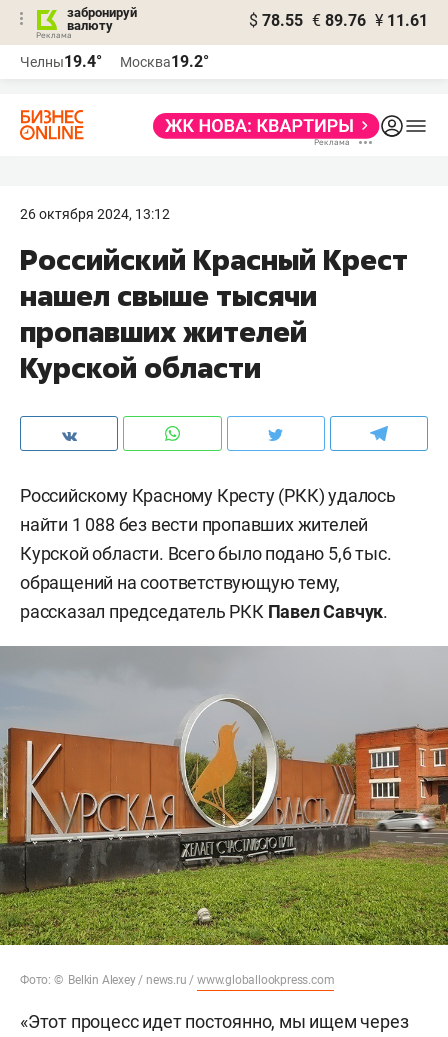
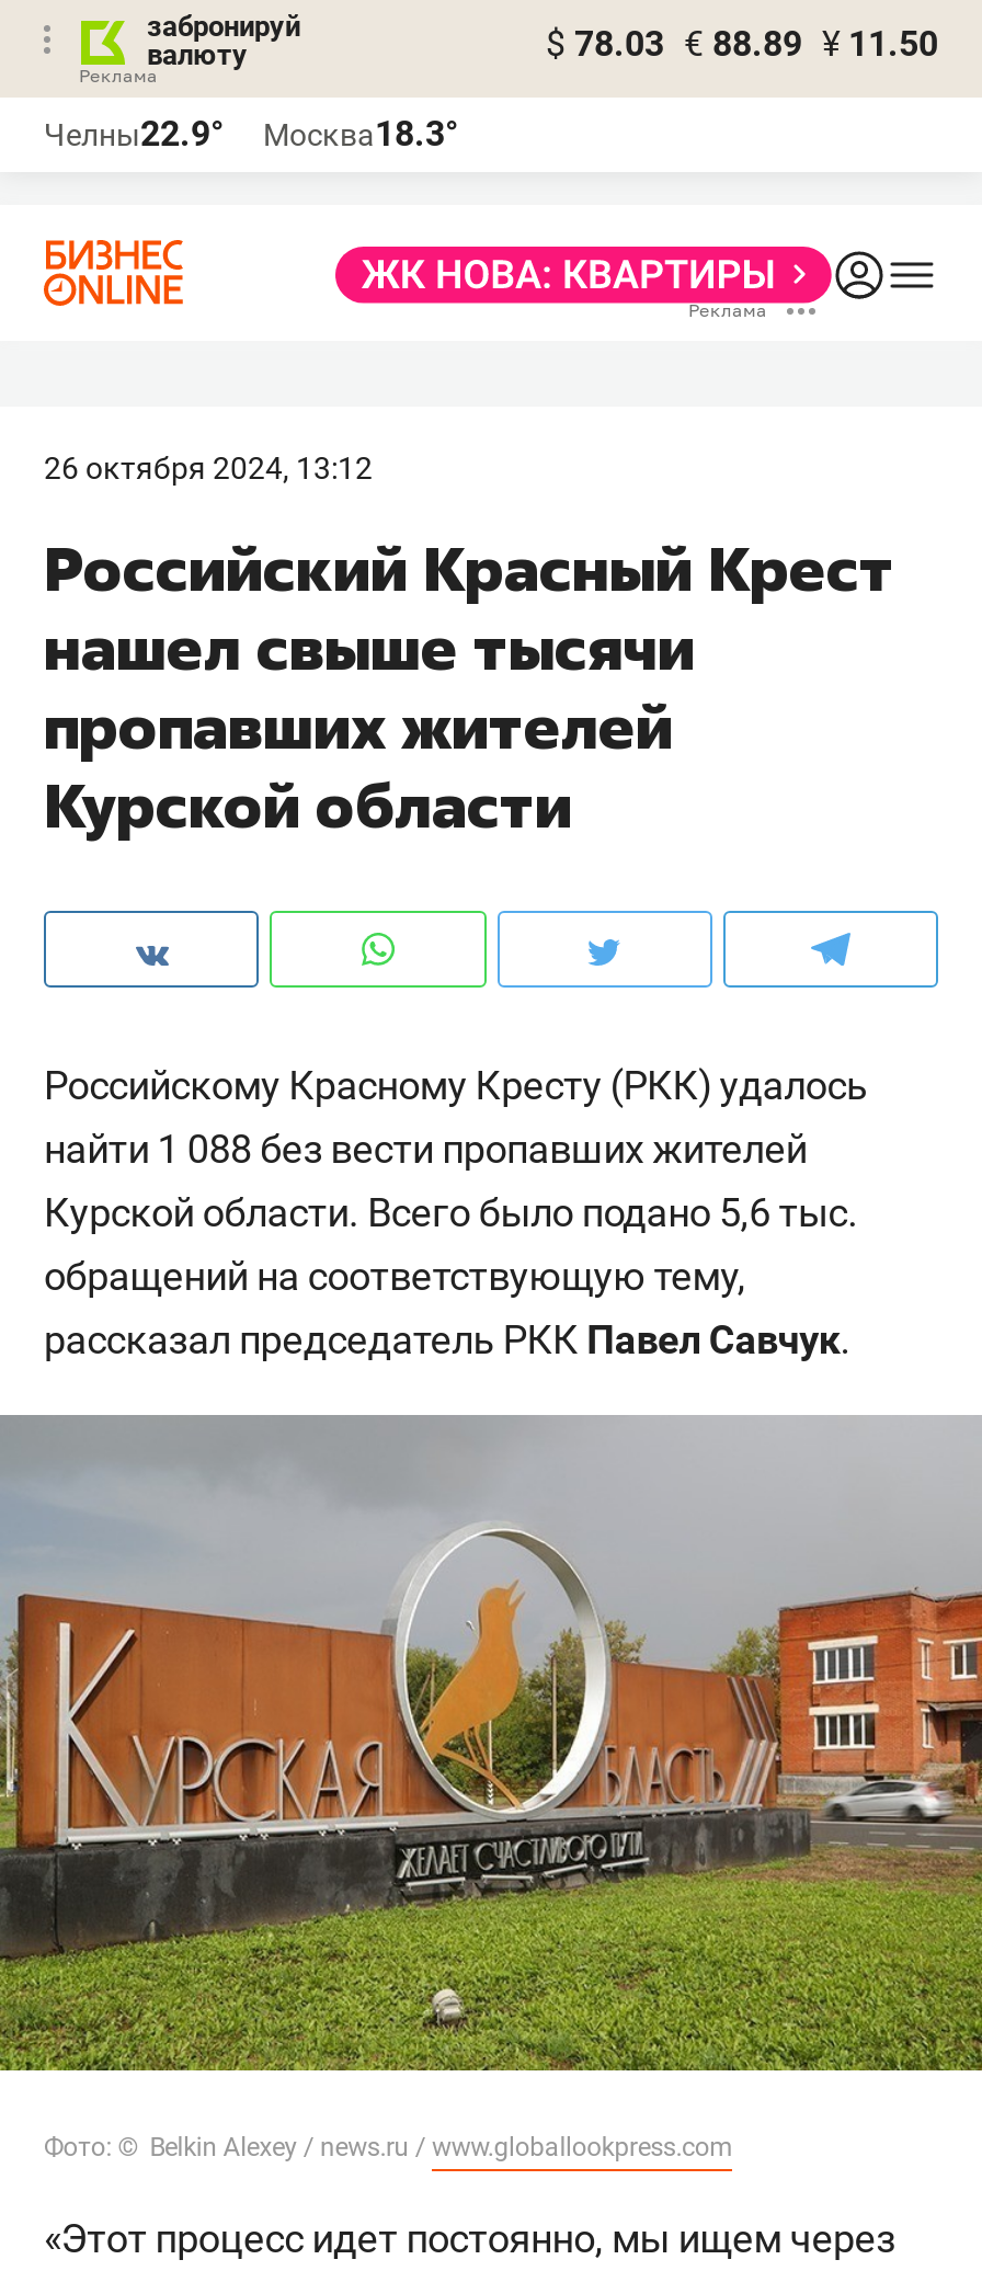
- $ 78.55 € 89.76 ¥ 11.61
+ $ 78.03 € 88.89 ¥ 11.50

- Челны19.4°
+ Челны22.9°

- Москва19.2°
+ Москва18.3°
